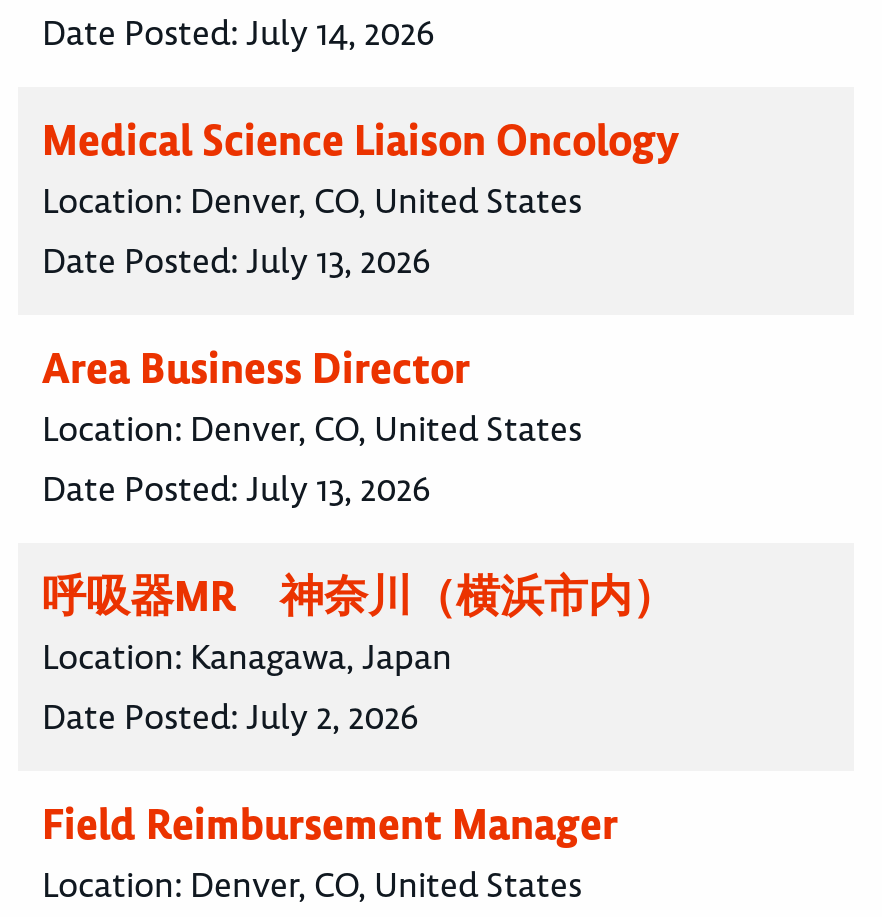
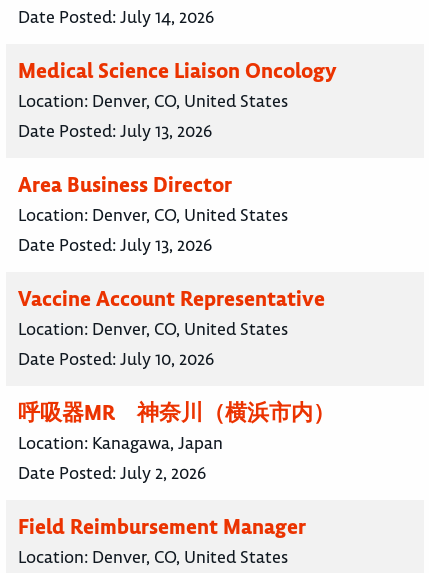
+ Vaccine Account Representative
+ Location: Denver, CO, United States
+ Date Posted: July 10, 2026
